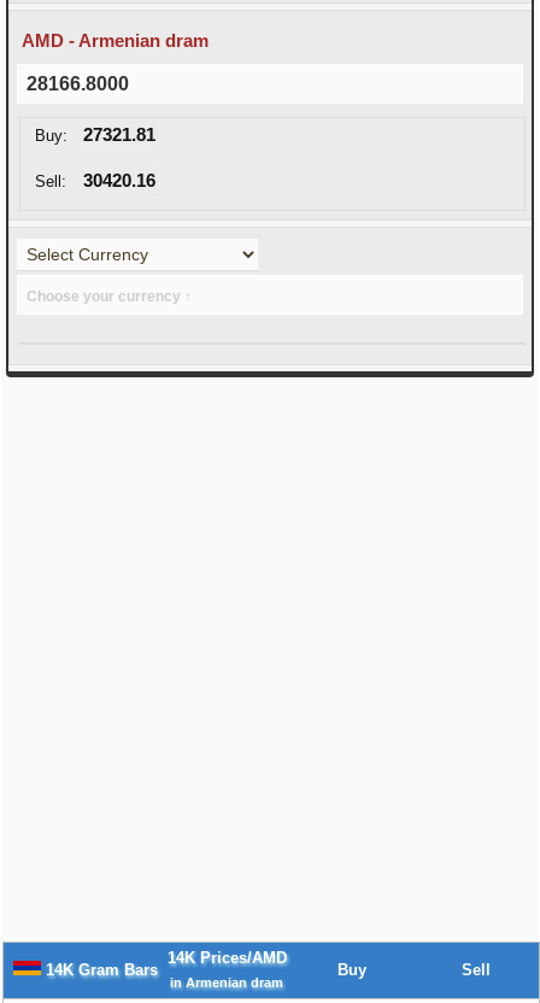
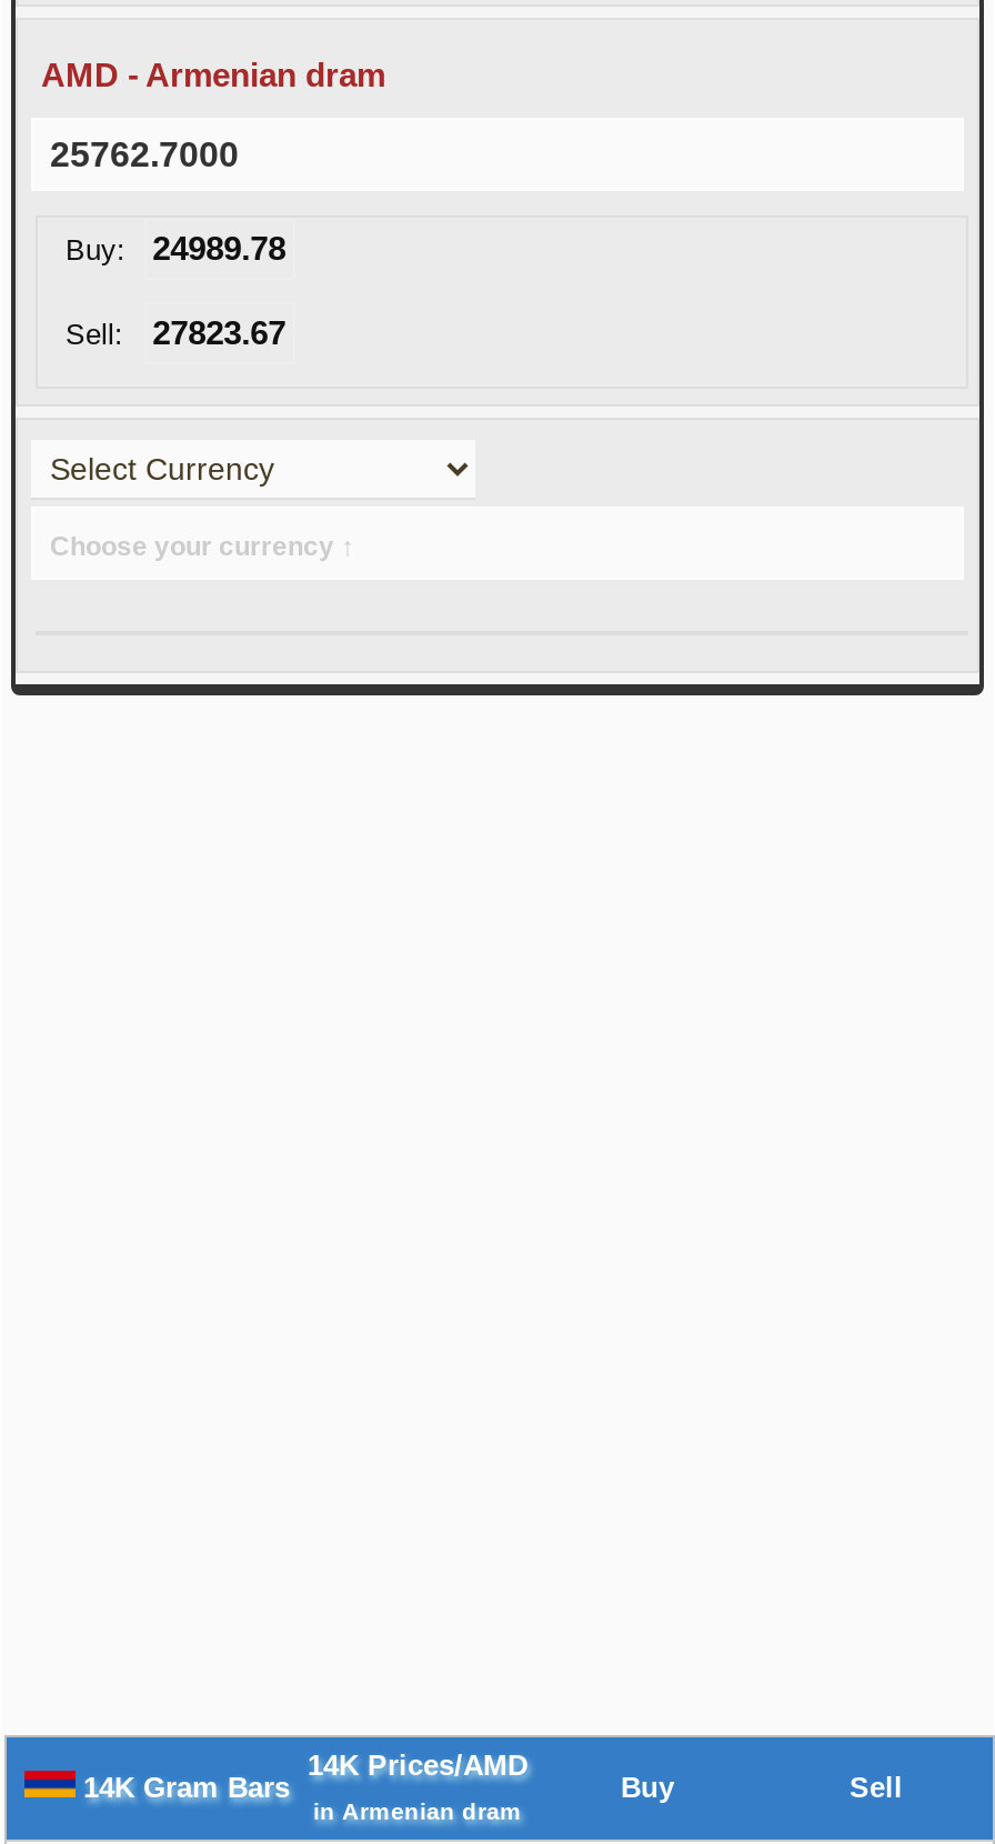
- 28166.8000
+ 25762.7000

- Buy: 27321.81
+ Buy: 24989.78

- Sell: 30420.16
+ Sell: 27823.67
